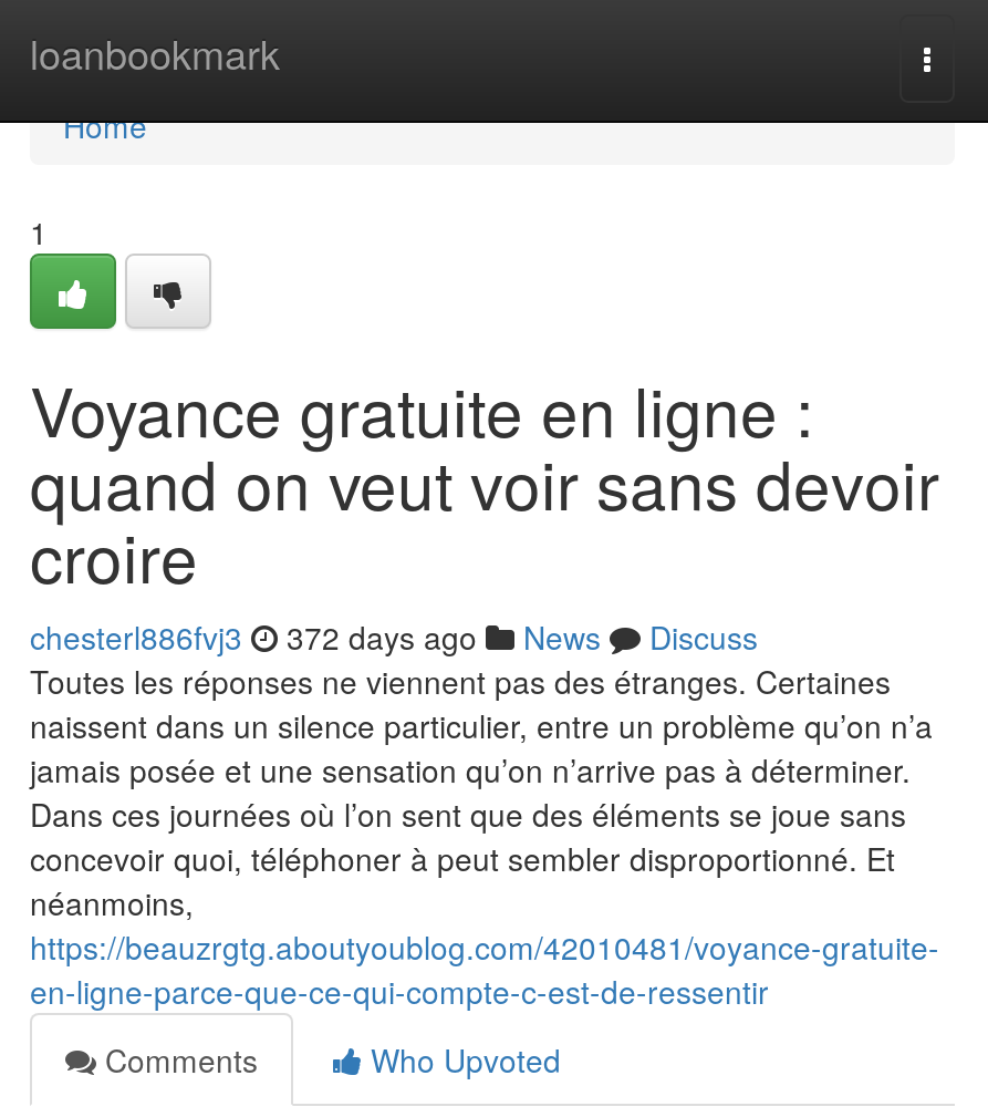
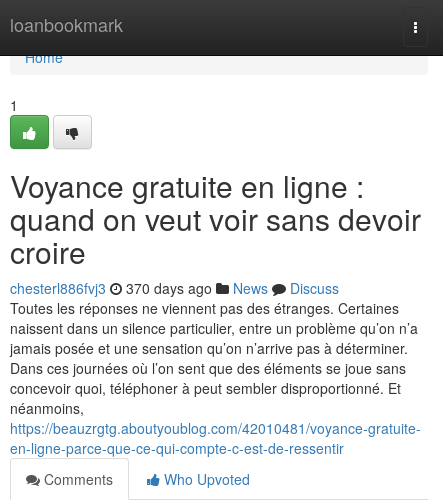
- chesterl886fvj3 372 days ago News Discuss
+ chesterl886fvj3 370 days ago News Discuss
